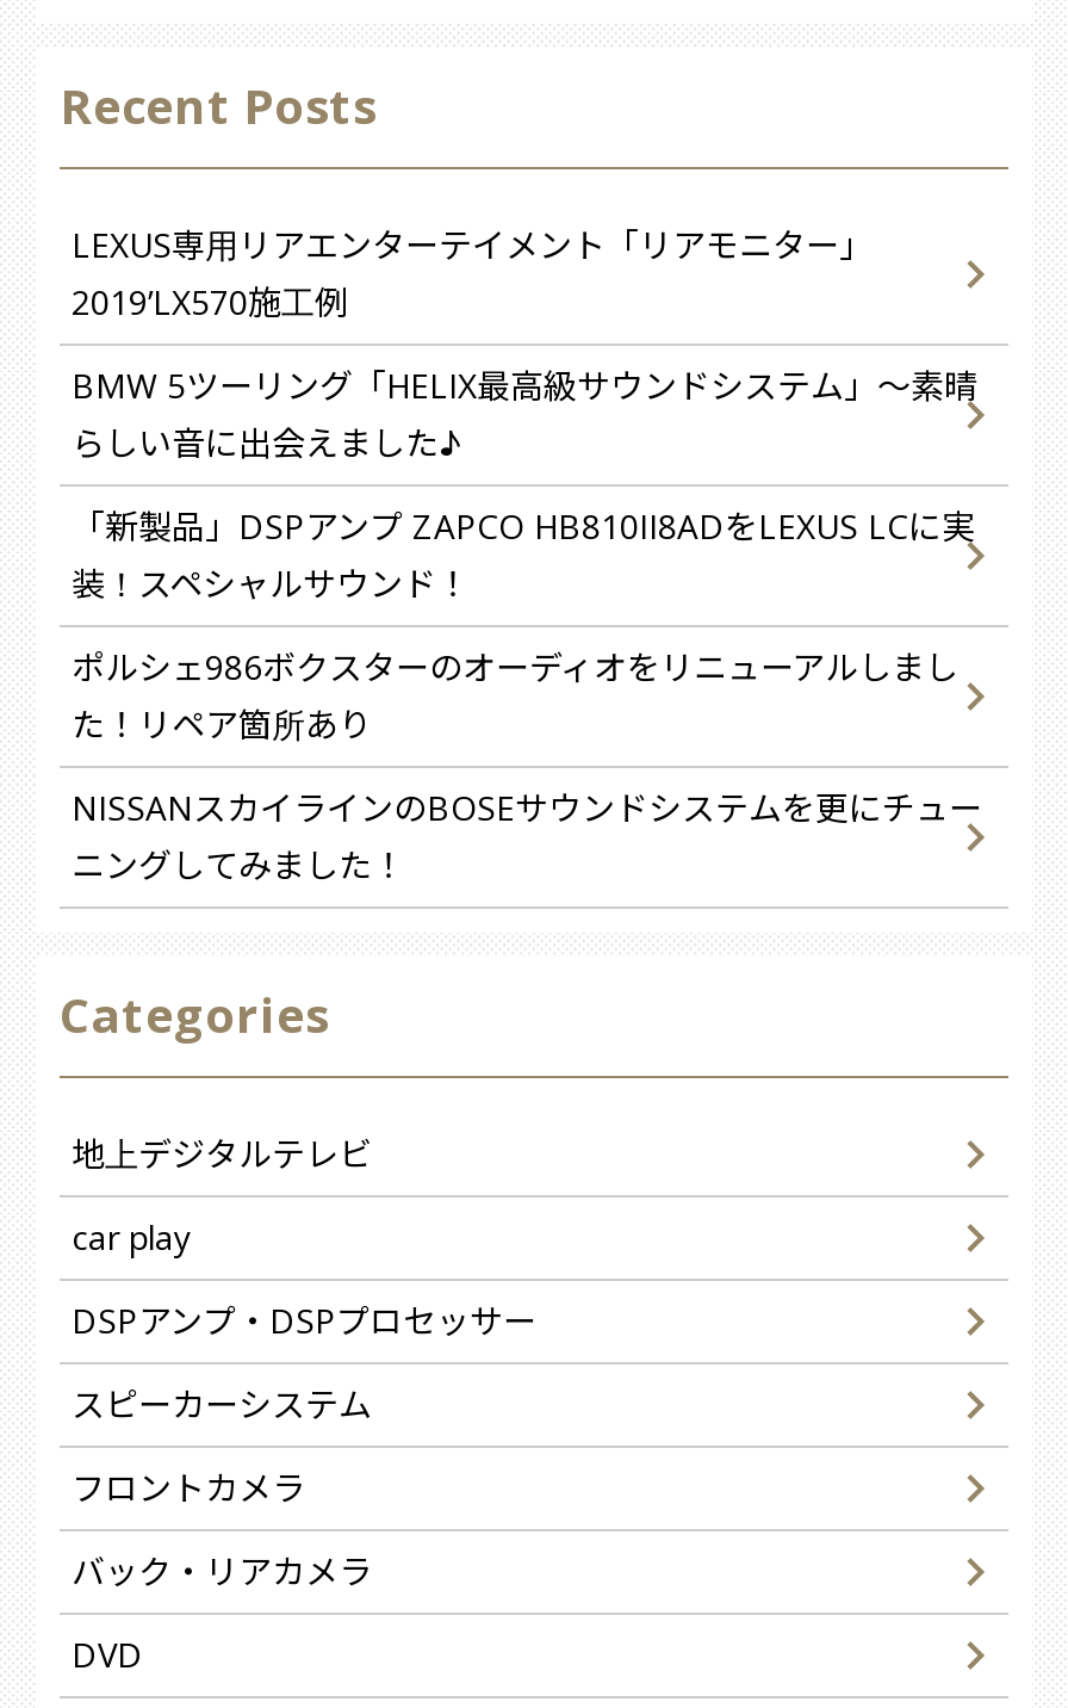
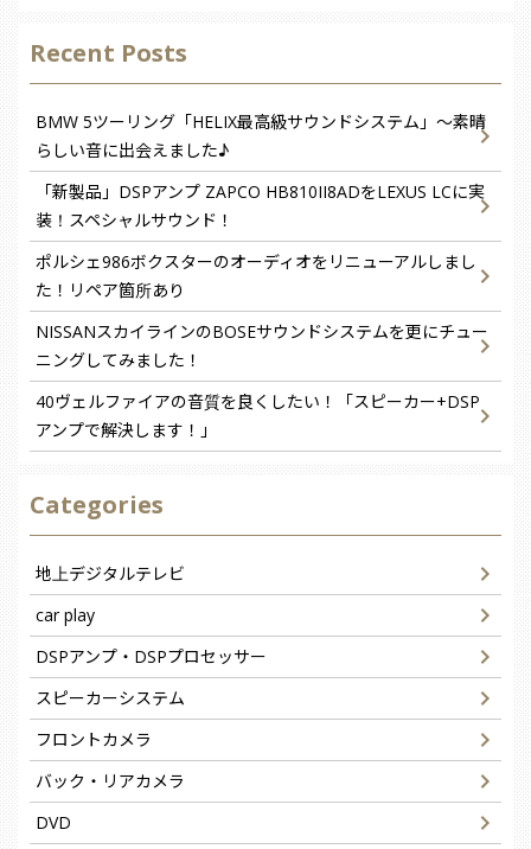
- LEXUS専用リアエンターテイメント「リアモニター」
- 2019’LX570施工例

moved up: BMW 5ツーリング「HELIX最高級サウンドシステム」～素晴 | 「新製品」DSPアンプ ZAPCO HB810II8ADをLEXUS LCに実 | 装！スペシャルサウンド！ | ポルシェ986ボクスターのオーディオをリニューアルしまし | た！リペア箇所あり | NISSANスカイラインのBOSEサウンドシステムを更にチュー | ニングしてみました！

+ 40ヴェルファイアの音質を良くしたい！「スピーカー+DSP
+ アンプで解決します！」
